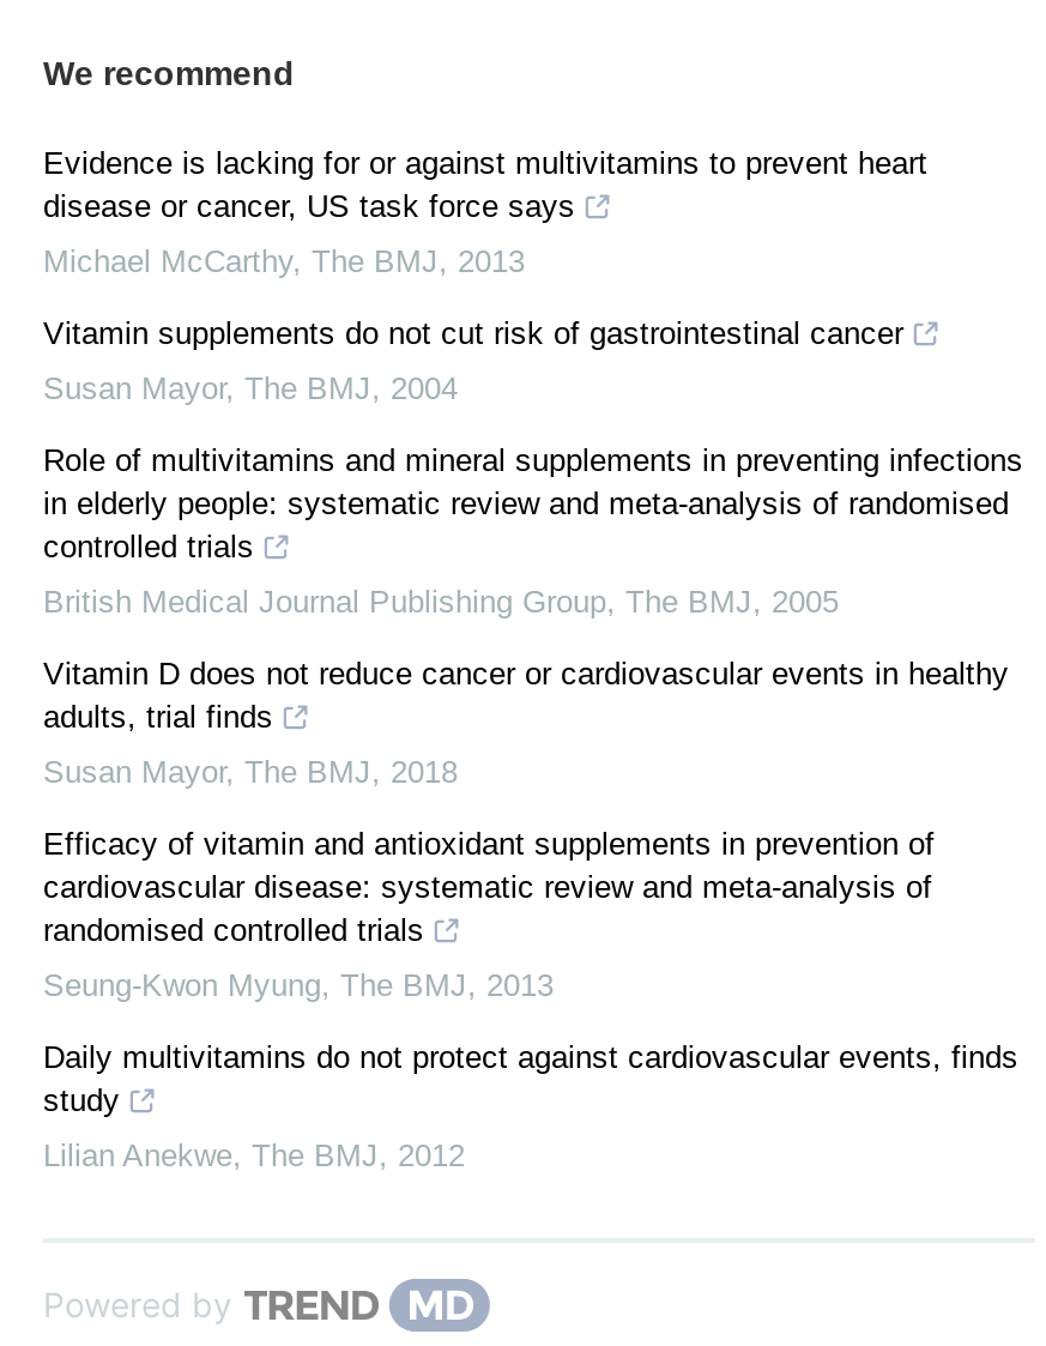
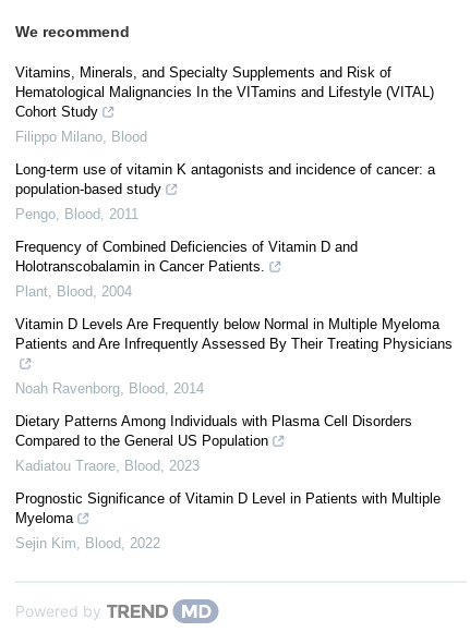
- Evidence is lacking for or against multivitamins to prevent heart
- disease or cancer, US task force says
+ Vitamins, Minerals, and Specialty Supplements and Risk of
+ Hematological Malignancies In the VITamins and Lifestyle (VITAL)
+ Cohort Study

- Michael McCarthy, The BMJ, 2013
+ Filippo Milano, Blood

- Vitamin supplements do not cut risk of gastrointestinal cancer
+ Long-term use of vitamin K antagonists and incidence of cancer: a
+ population-based study

- Susan Mayor, The BMJ, 2004
+ Pengo, Blood, 2011

- Role of multivitamins and mineral supplements in preventing infections
- in elderly people: systematic review and meta-analysis of randomised
- controlled trials
+ Frequency of Combined Deficiencies of Vitamin D and
+ Holotranscobalamin in Cancer Patients.

- British Medical Journal Publishing Group, The BMJ, 2005
+ Plant, Blood, 2004

- Vitamin D does not reduce cancer or cardiovascular events in healthy
- adults, trial finds
+ Vitamin D Levels Are Frequently below Normal in Multiple Myeloma
+ Patients and Are Infrequently Assessed By Their Treating Physicians

- Susan Mayor, The BMJ, 2018
+ Noah Ravenborg, Blood, 2014

- Efficacy of vitamin and antioxidant supplements in prevention of
- cardiovascular disease: systematic review and meta-analysis of
- randomised controlled trials
+ Dietary Patterns Among Individuals with Plasma Cell Disorders
+ Compared to the General US Population

- Seung-Kwon Myung, The BMJ, 2013
+ Kadiatou Traore, Blood, 2023

- Daily multivitamins do not protect against cardiovascular events, finds
- study
+ Prognostic Significance of Vitamin D Level in Patients with Multiple
+ Myeloma

- Lilian Anekwe, The BMJ, 2012
+ Sejin Kim, Blood, 2022
